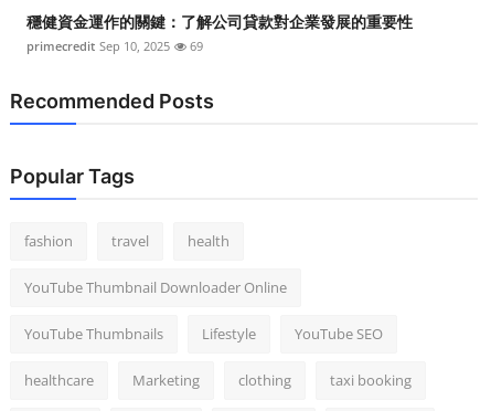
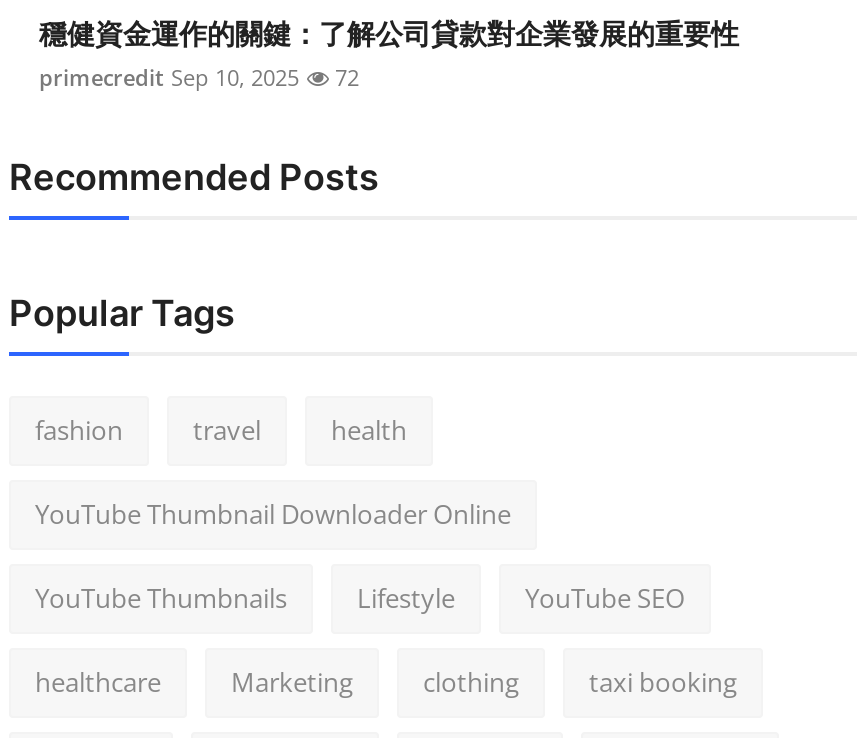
- primecredit Sep 10, 2025 69
+ primecredit Sep 10, 2025 72
